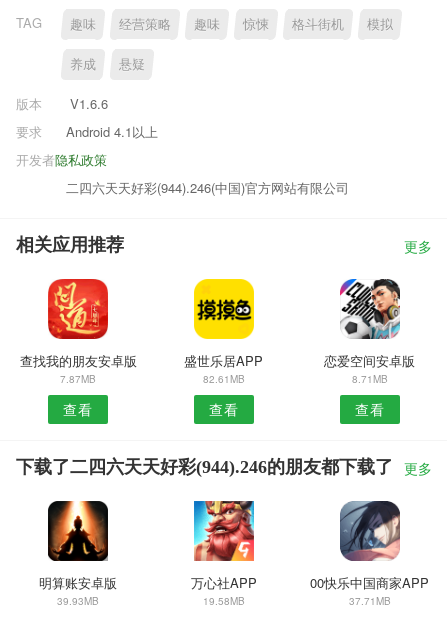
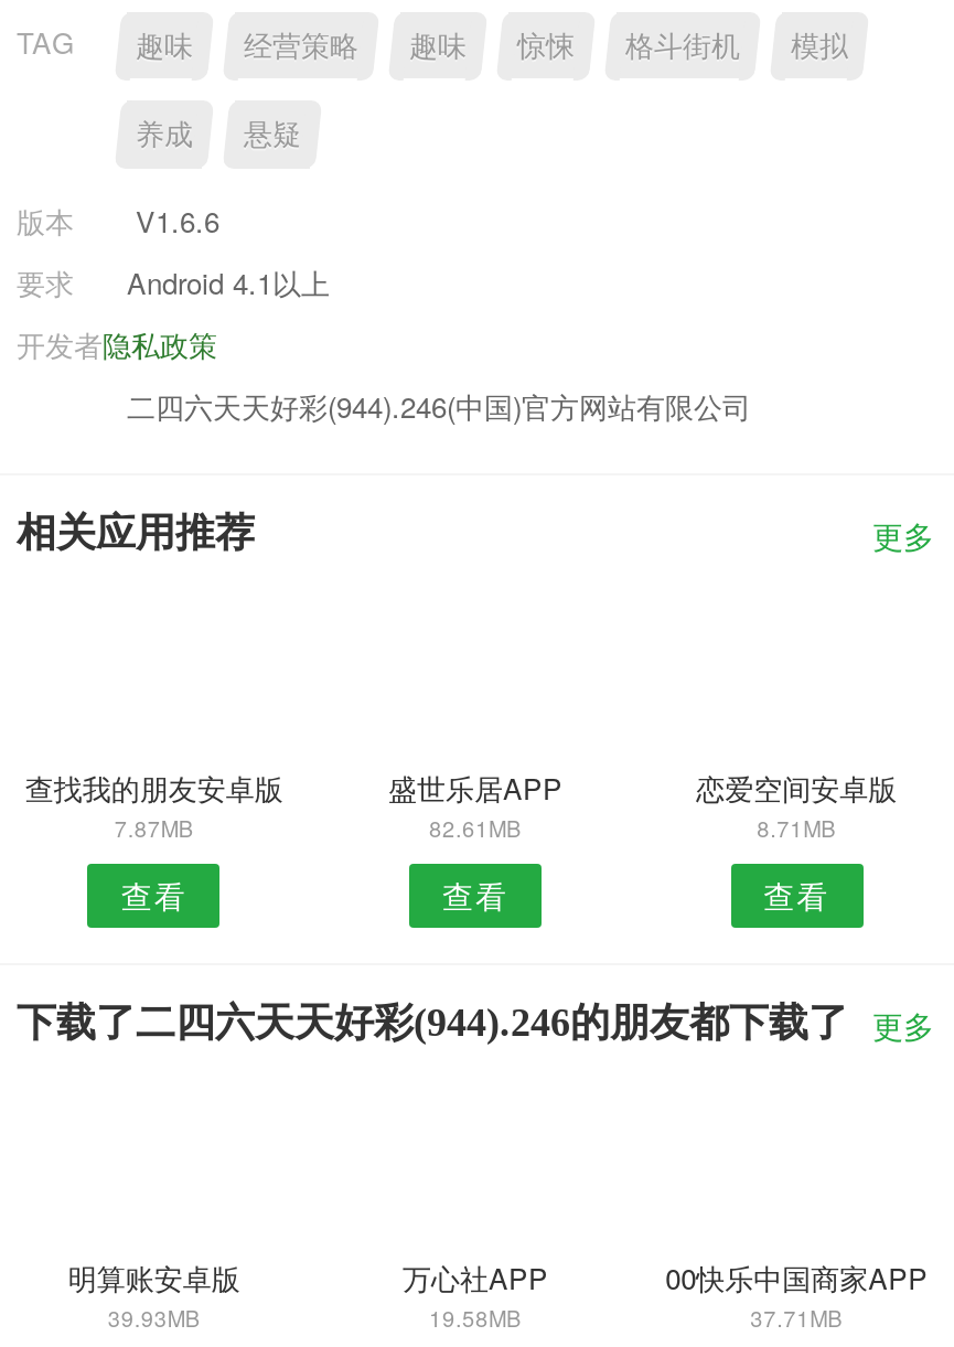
- [image]

- [image]

- [image]

- [image]

- [image]

- [image]
